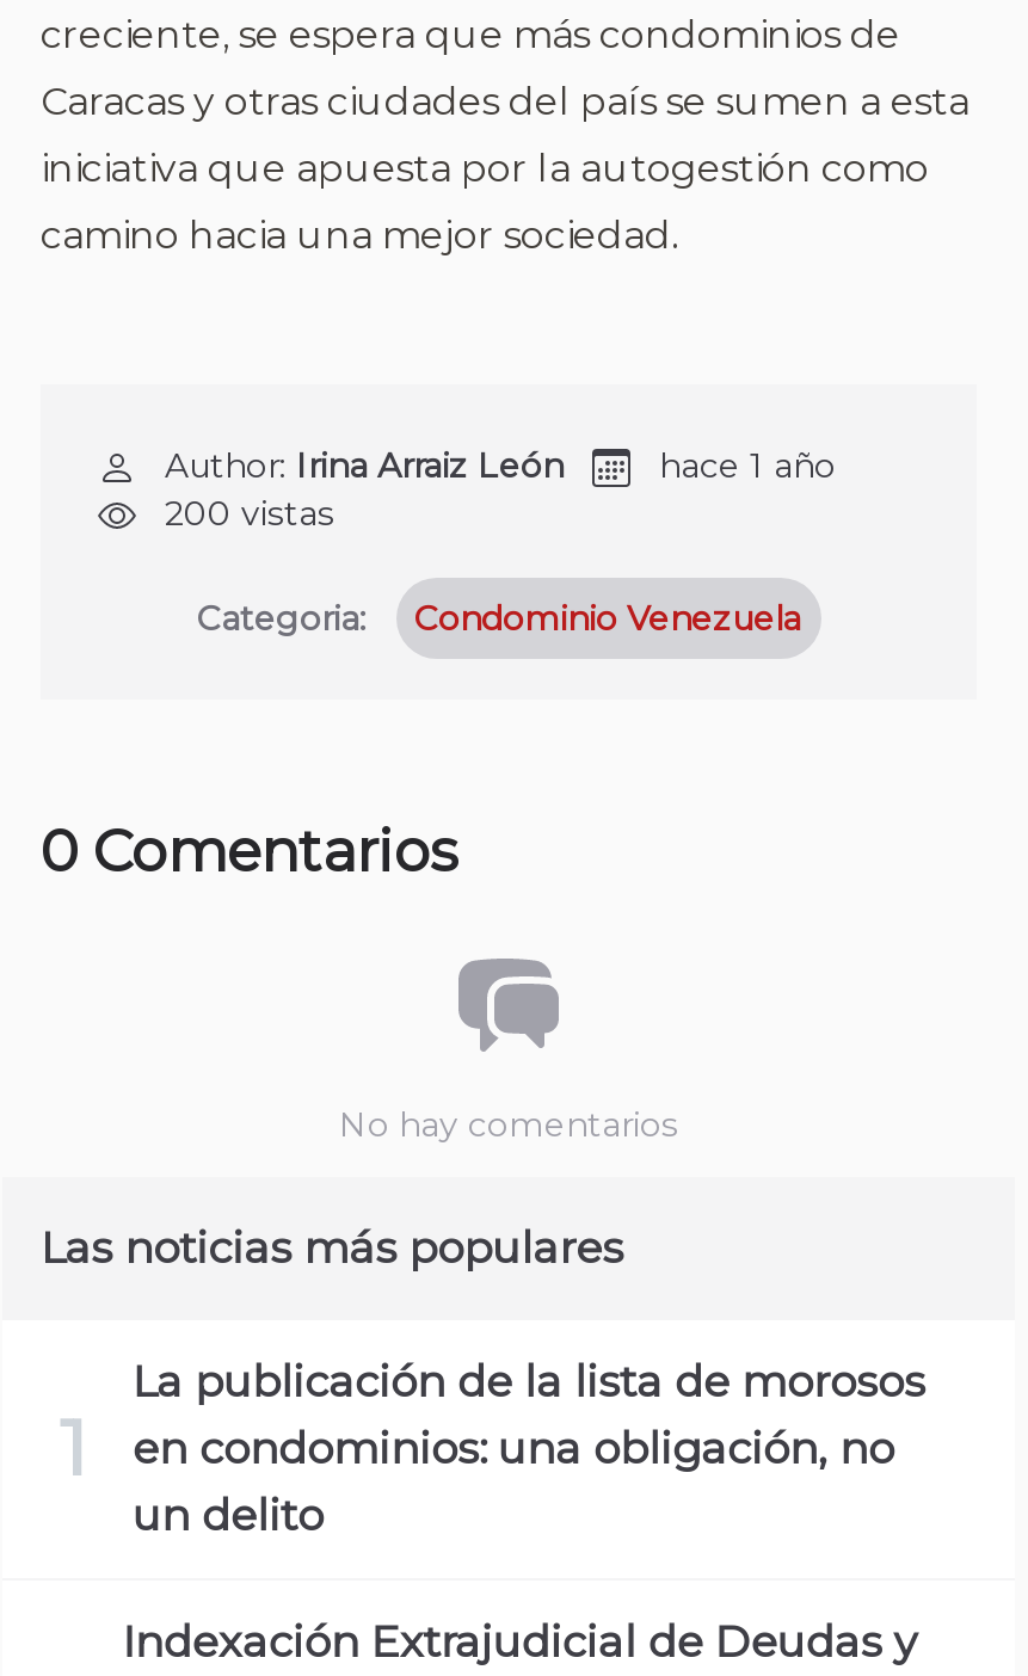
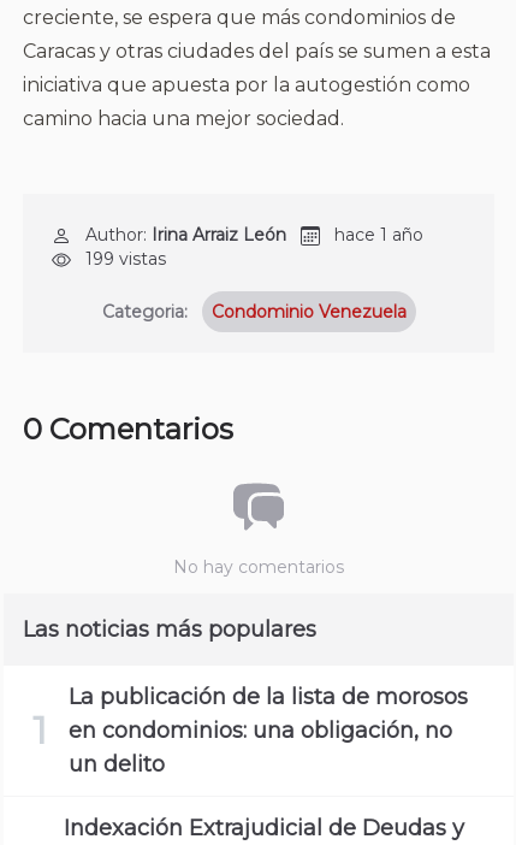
- 200 vistas
+ 199 vistas
